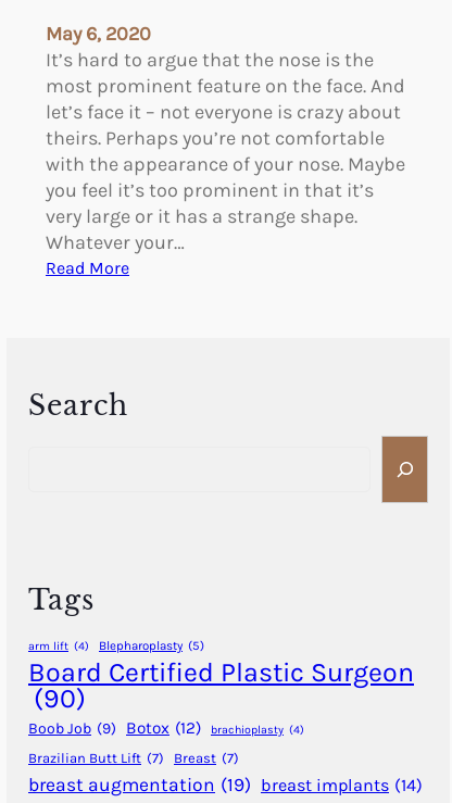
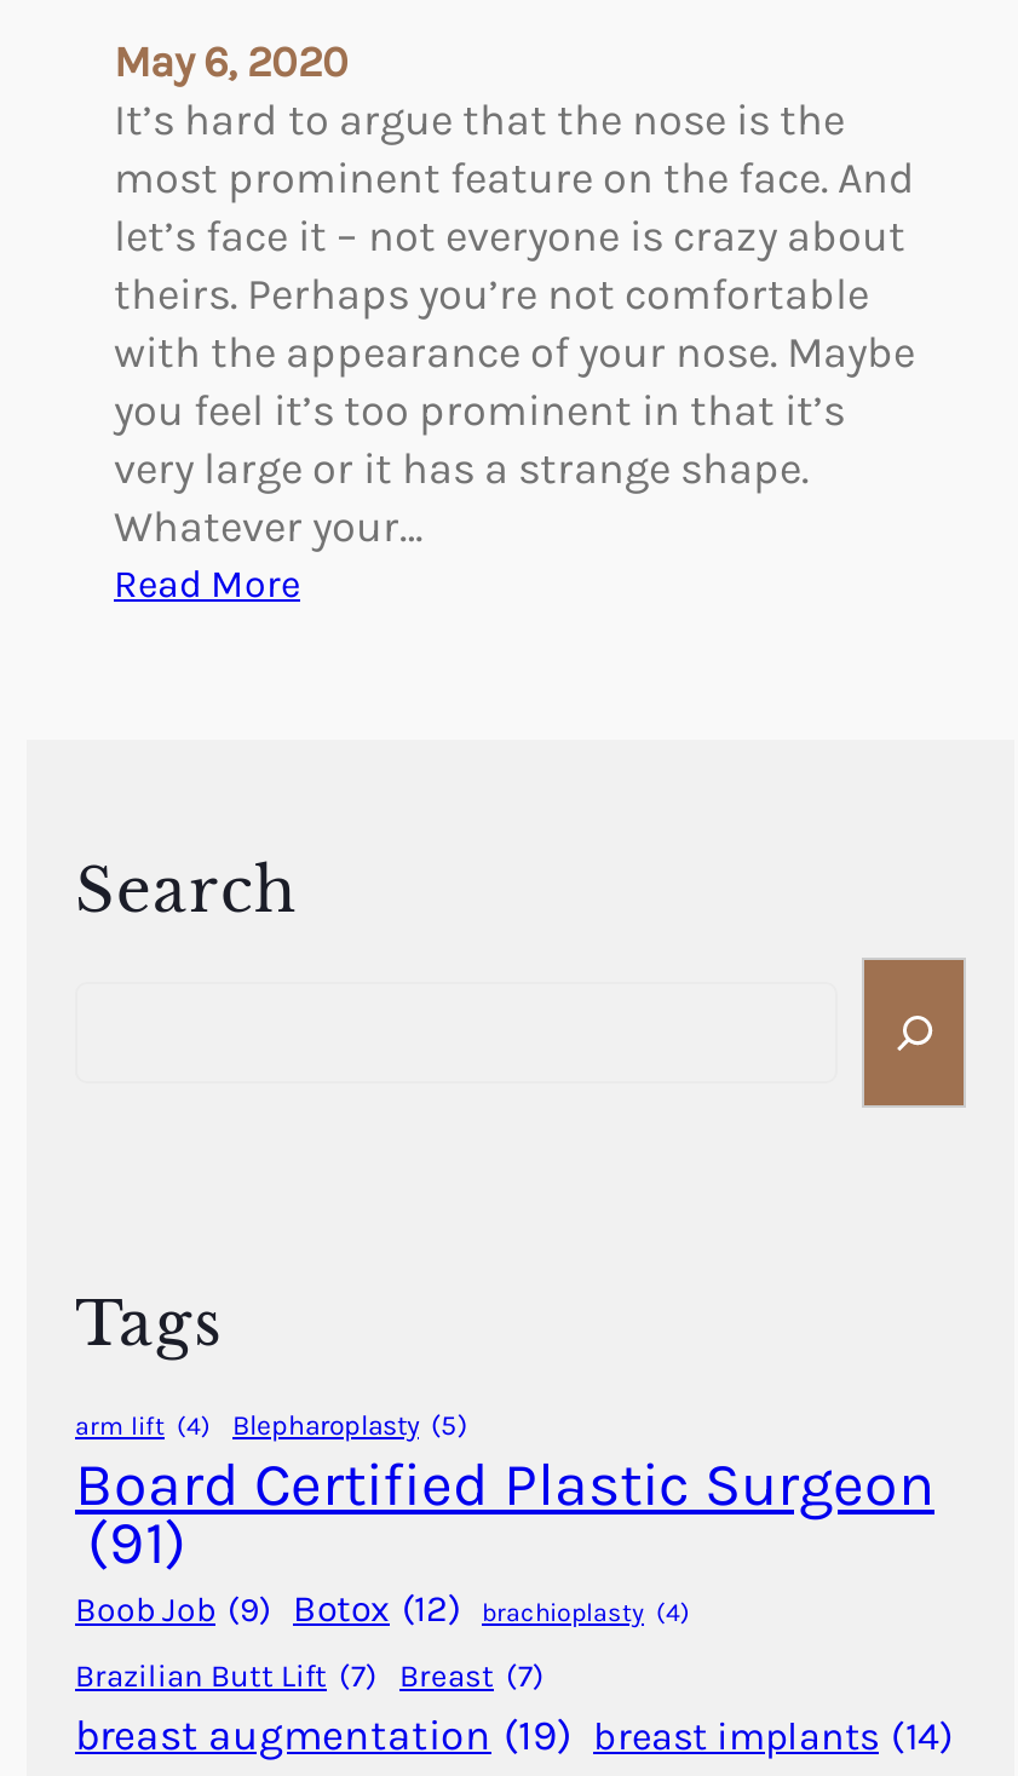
- (90)
+ (91)
